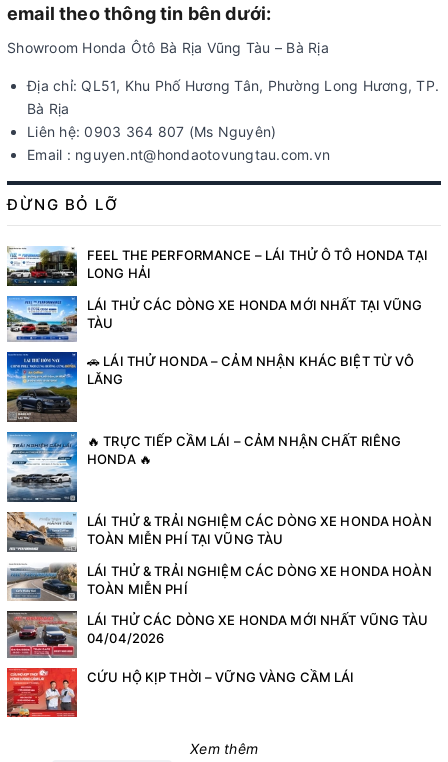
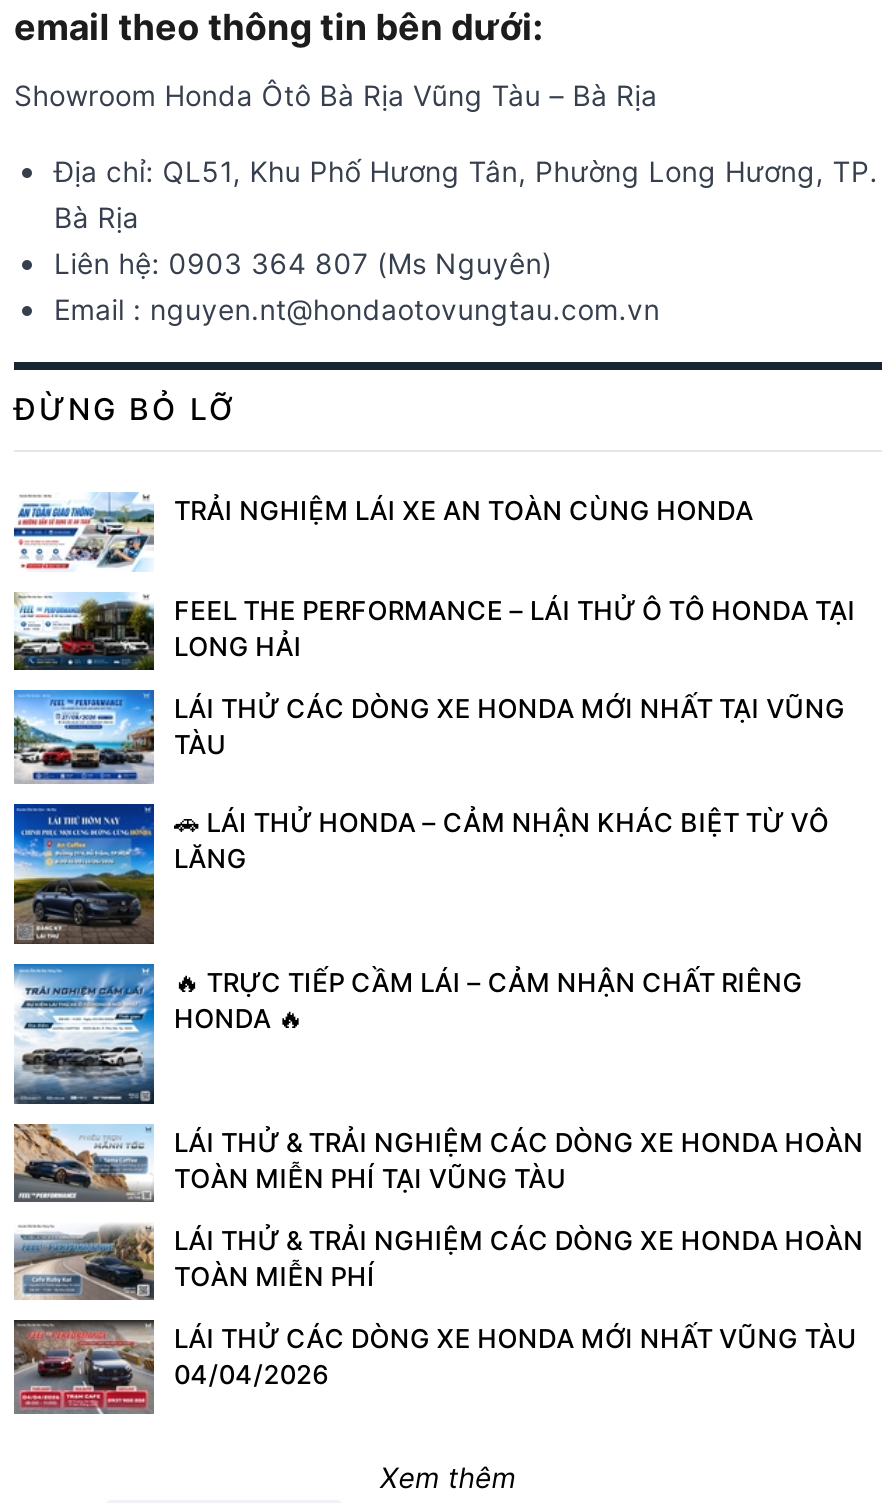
+ [image]
+ TRẢI NGHIỆM LÁI XE AN TOÀN CÙNG HONDA

moved down: [image] | FEEL THE PERFORMANCE – LÁI THỬ Ô TÔ HONDA TẠI | LONG HẢI | ... | LÁI THỬ CÁC DÒNG XE HONDA MỚI NHẤT VŨNG TÀU | 04/04/2026

- [image]
- CỨU HỘ KỊP THỜI – VỮNG VÀNG CẦM LÁI
